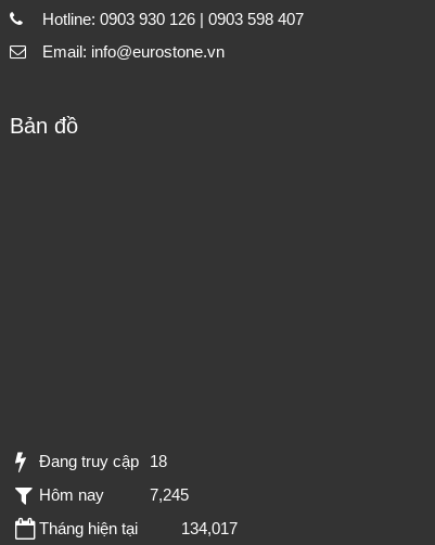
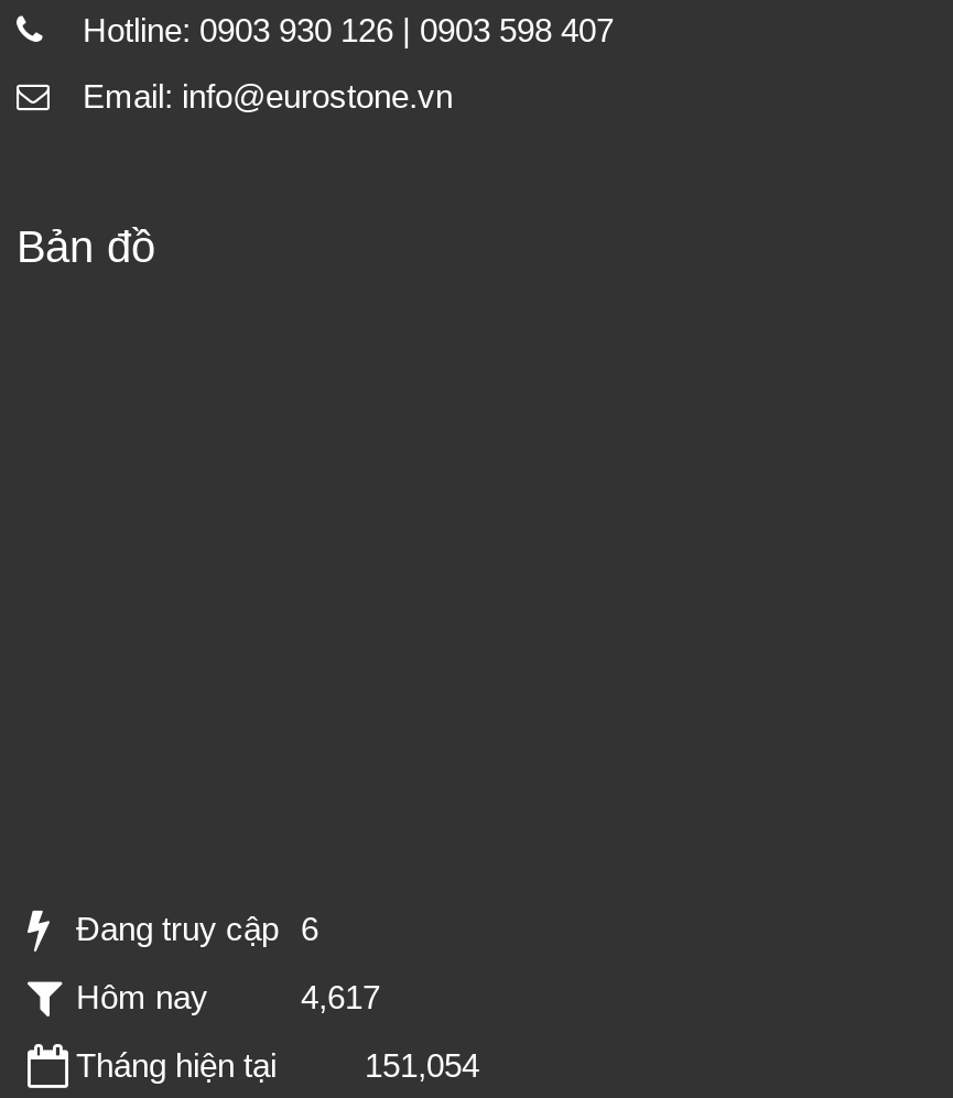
- Đang truy cập 18
+ Đang truy cập 6

- 7,245
+ 4,617

- 134,017
+ 151,054
